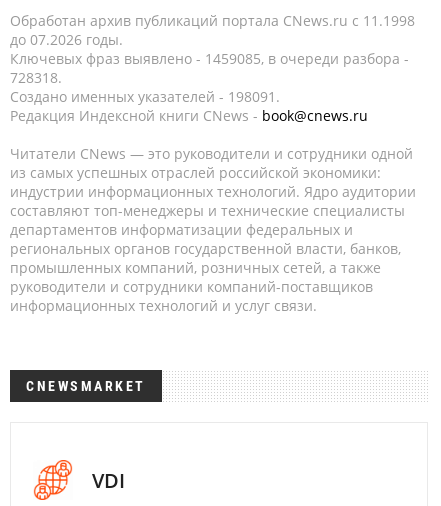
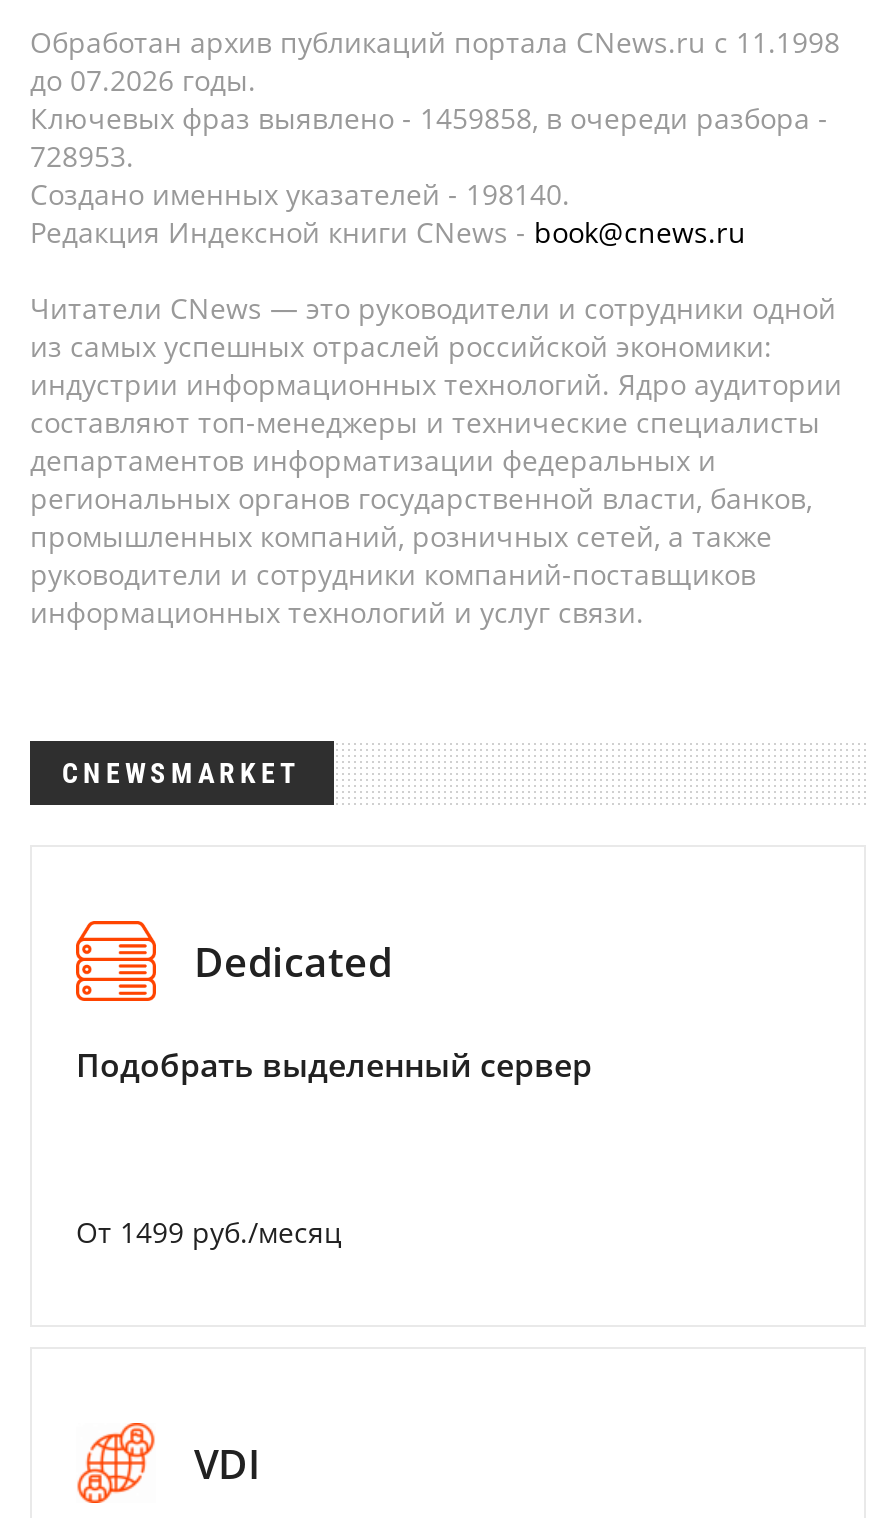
- Ключевых фраз выявлено - 1459085, в очереди разбора -
+ Ключевых фраз выявлено - 1459858, в очереди разбора -

- 728318.
+ 728953.

- Создано именных указателей - 198091.
+ Создано именных указателей - 198140.

+ [image]
+ Dedicated
+ Подобрать выделенный сервер

+ От 1499 руб./месяц
